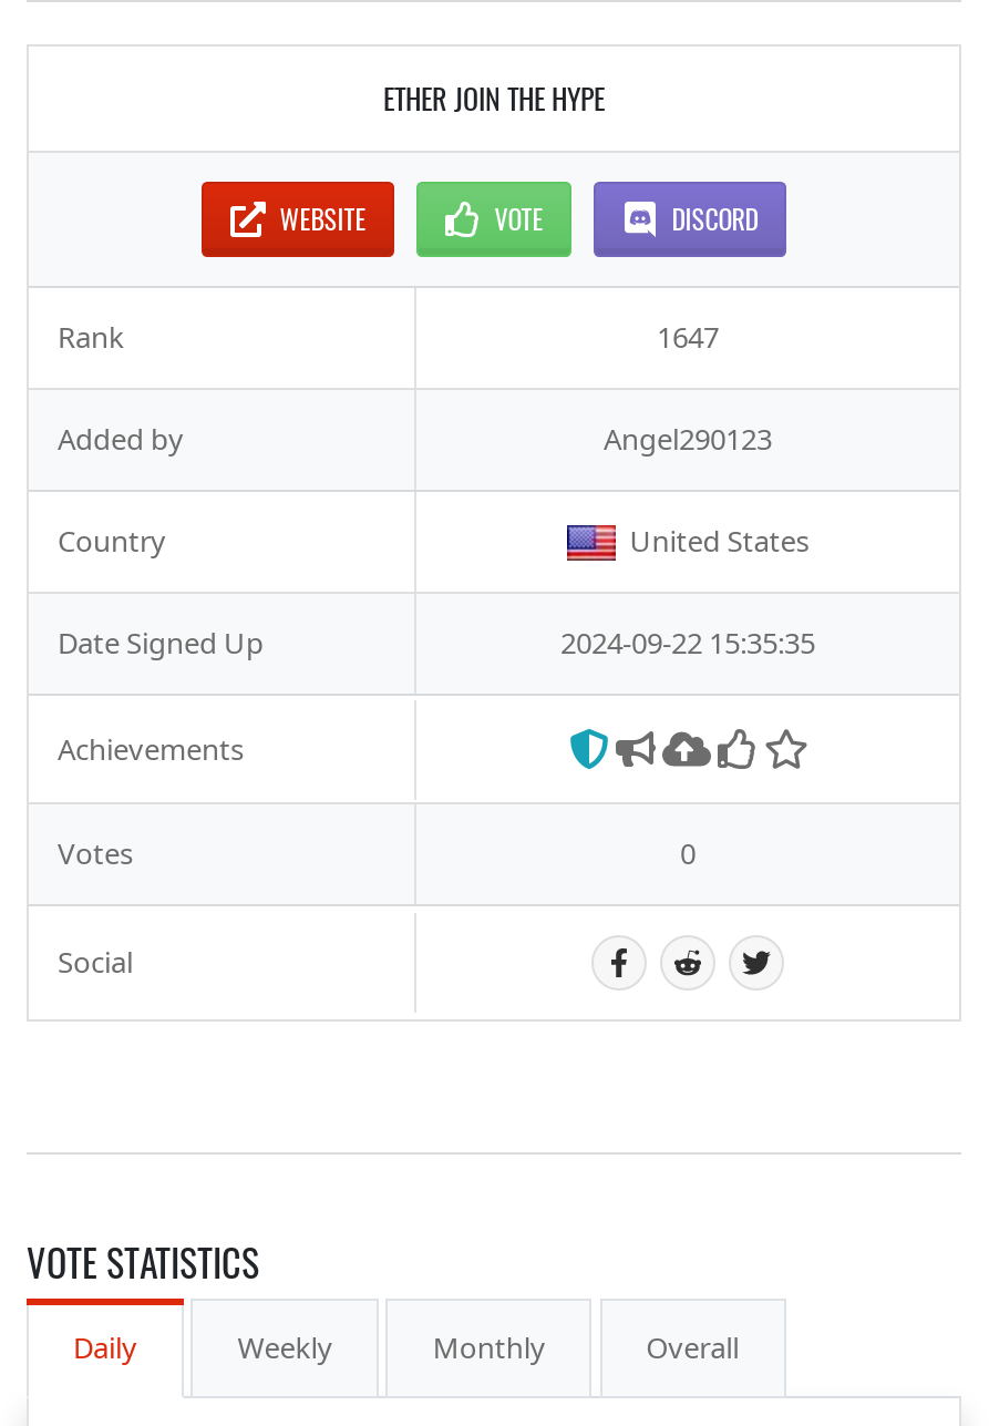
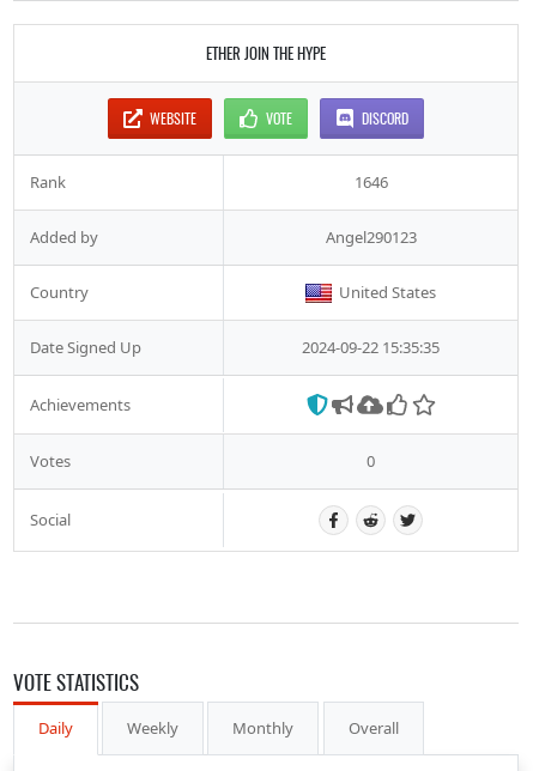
- 1647
+ 1646
